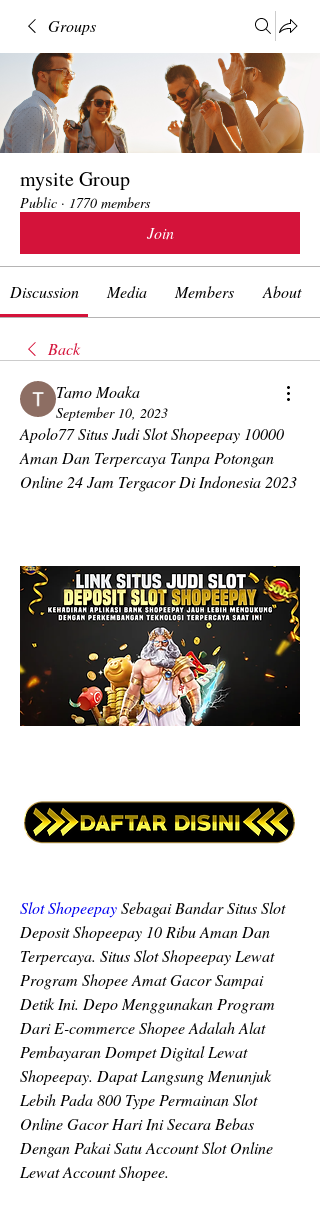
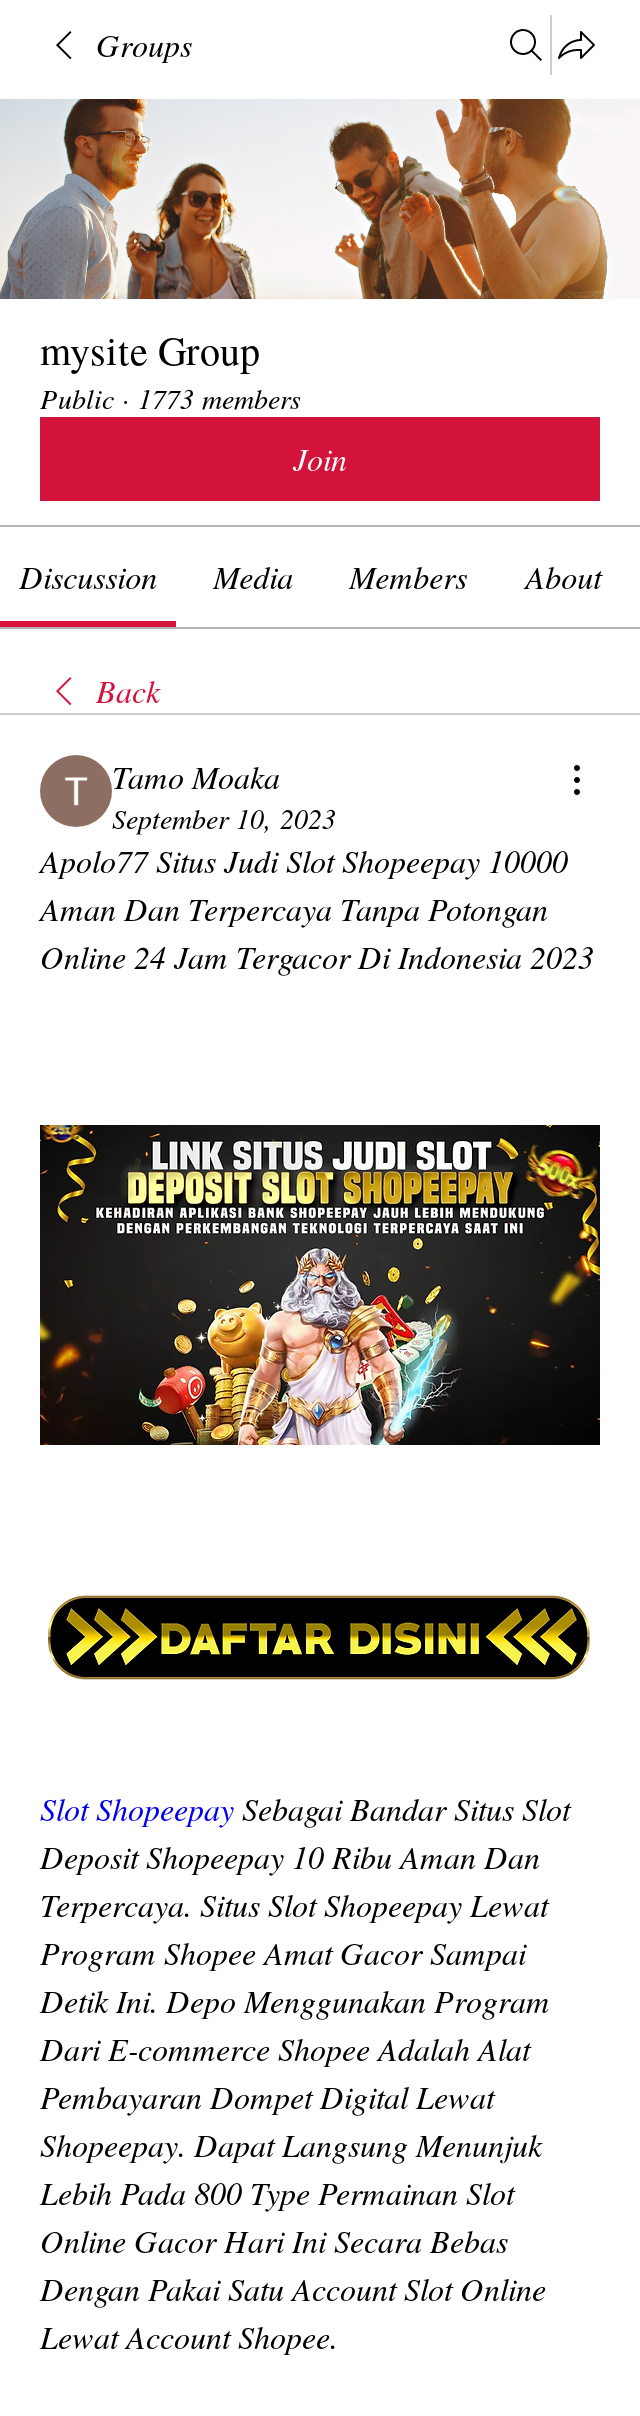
- Public · 1770 members
+ Public · 1773 members
